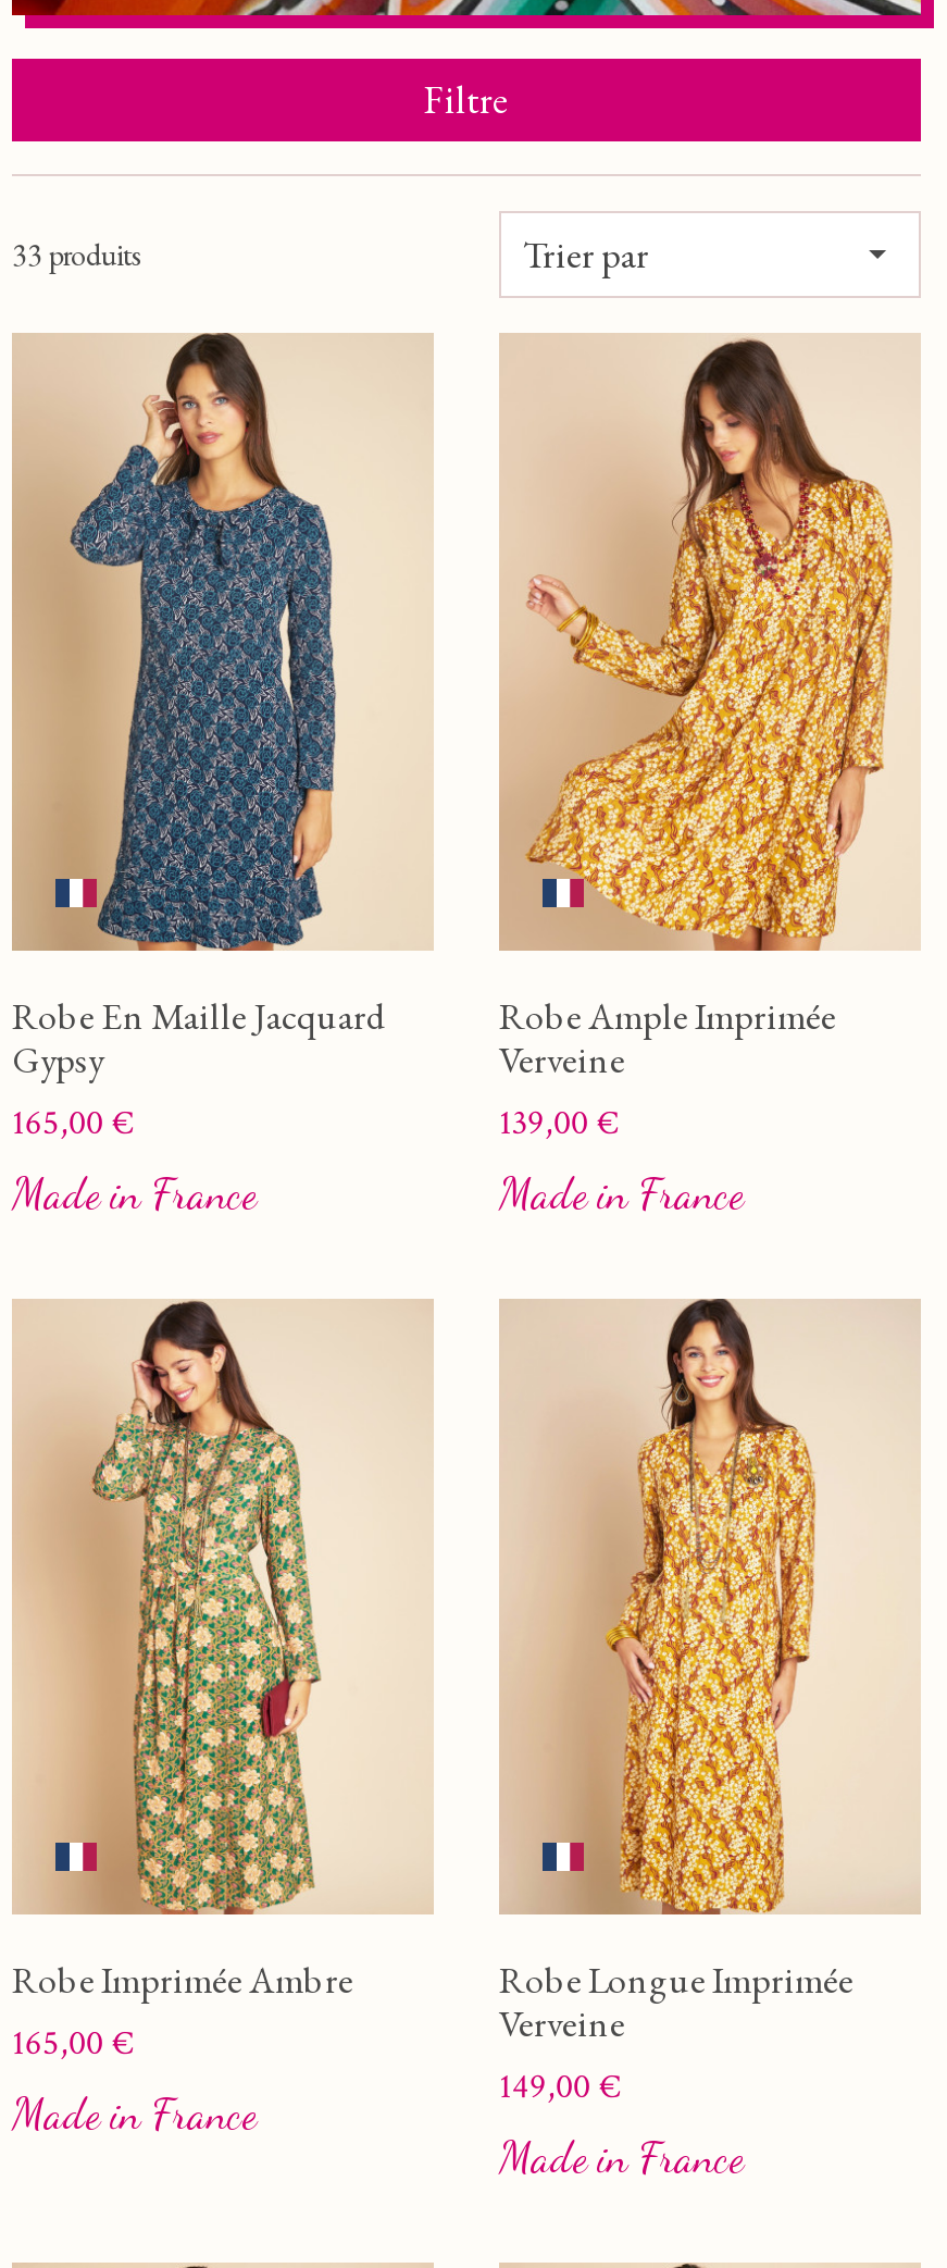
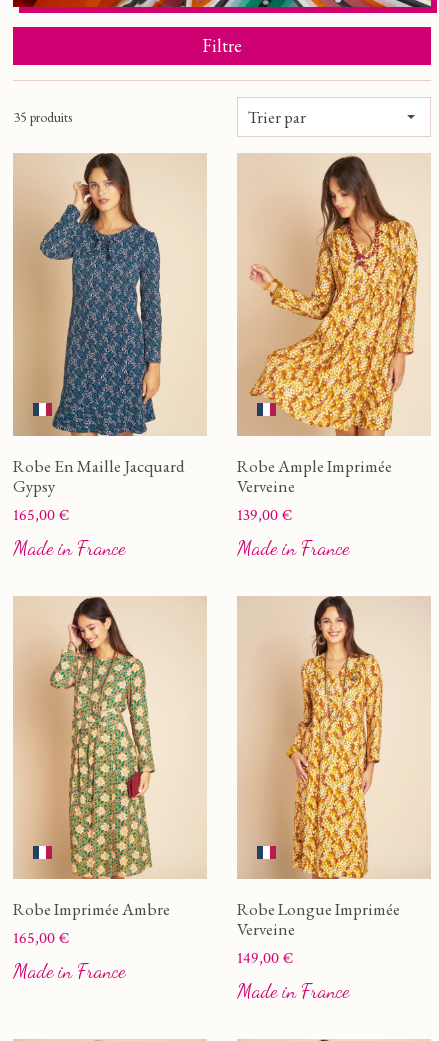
- 33 produits
+ 35 produits
